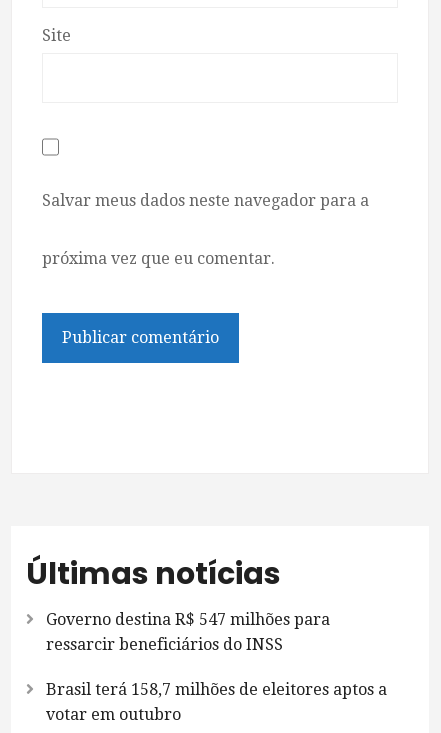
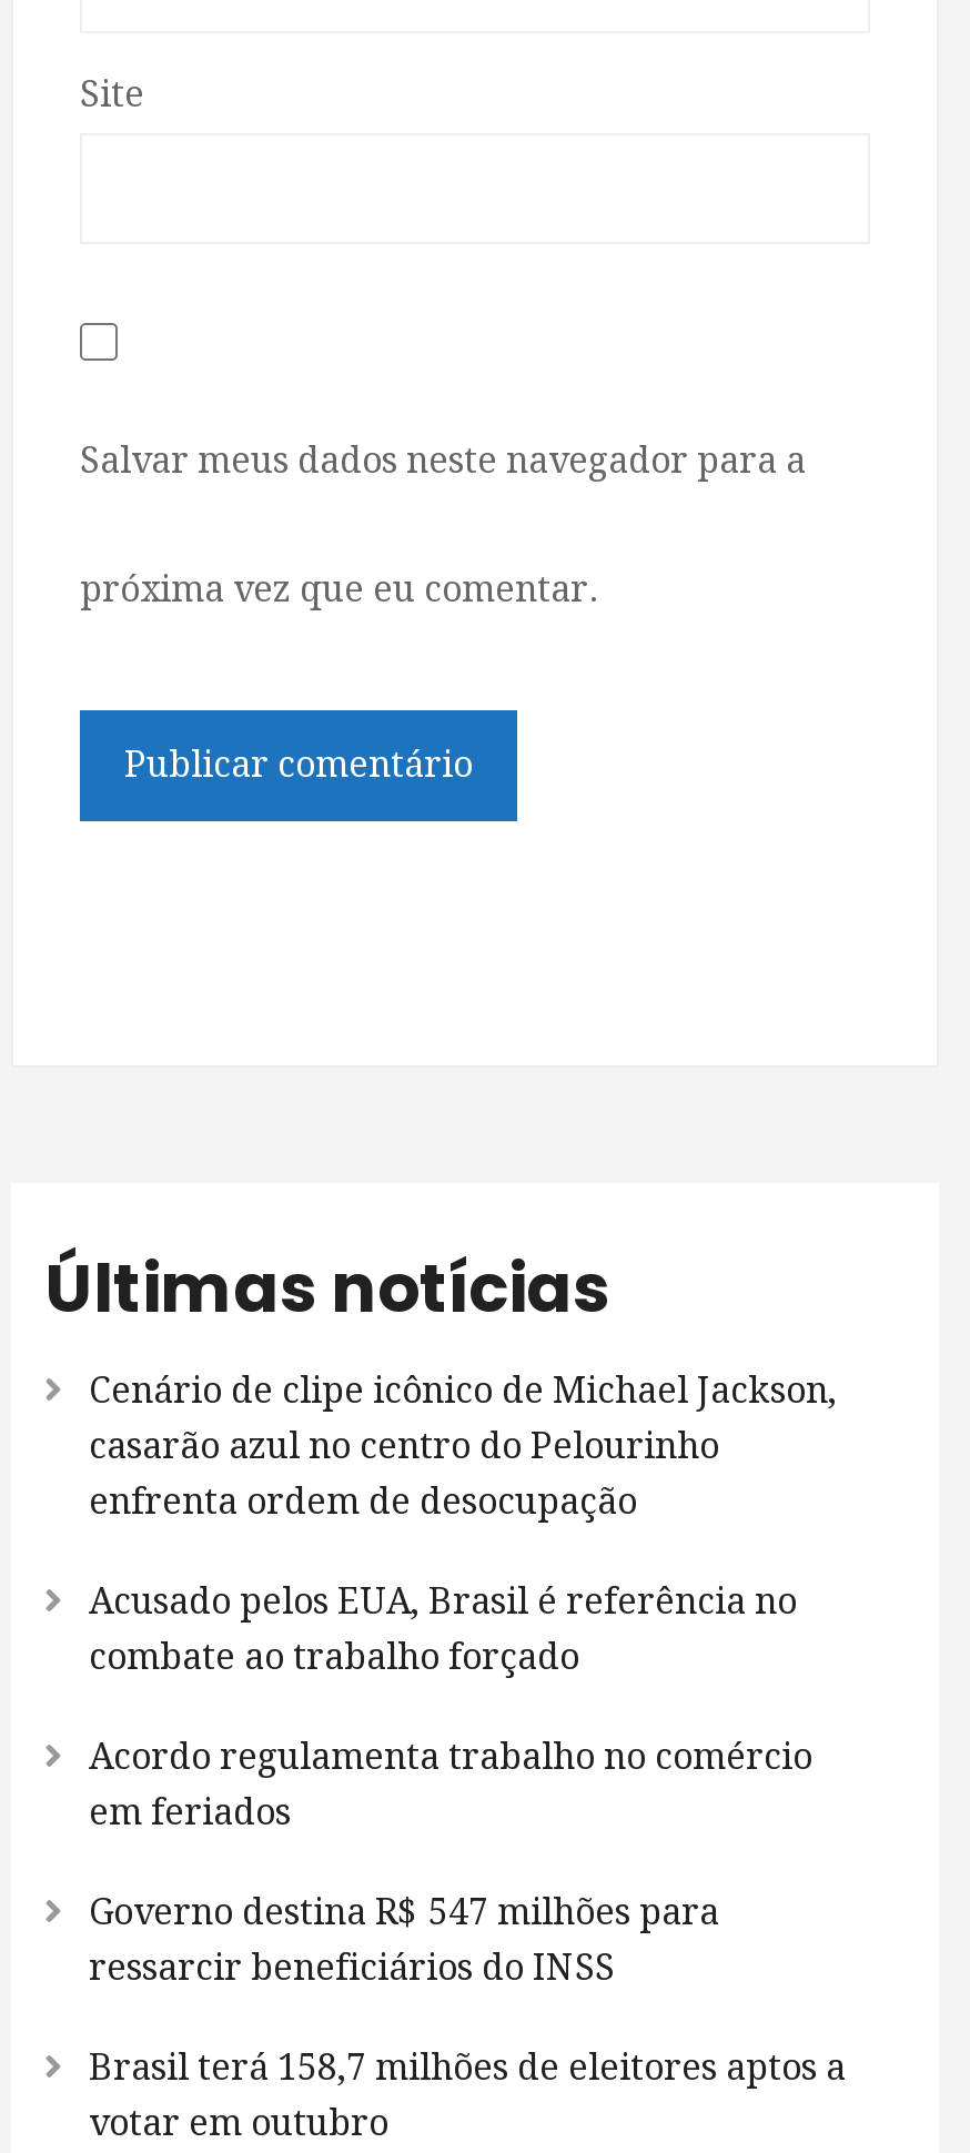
+ Cenário de clipe icônico de Michael Jackson,
+ casarão azul no centro do Pelourinho
+ enfrenta ordem de desocupação
+ Acusado pelos EUA, Brasil é referência no
+ combate ao trabalho forçado
+ Acordo regulamenta trabalho no comércio
+ em feriados
